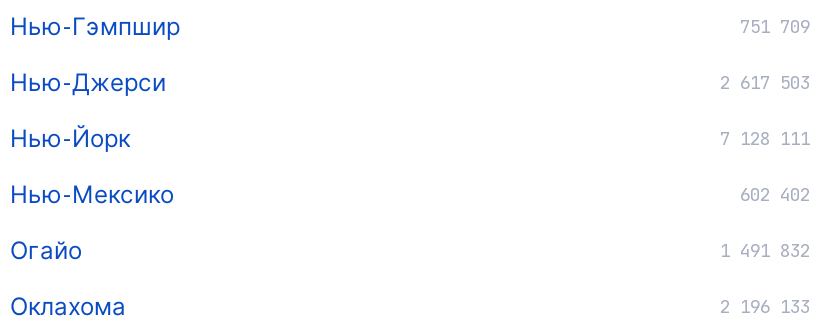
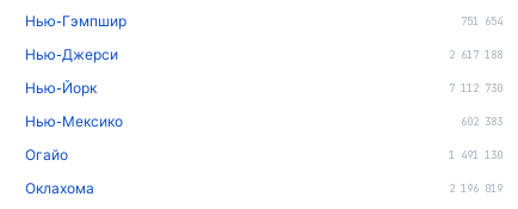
- 751 709
+ 751 654

- 2 617 503
+ 2 617 188

- 7 128 111
+ 7 112 730

- 602 402
+ 602 383

- 1 491 832
+ 1 491 130

- 2 196 133
+ 2 196 019
